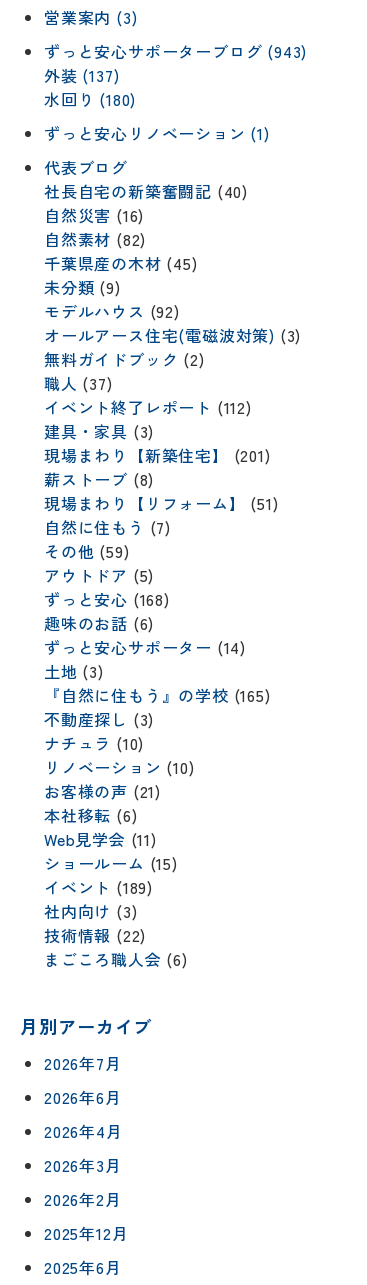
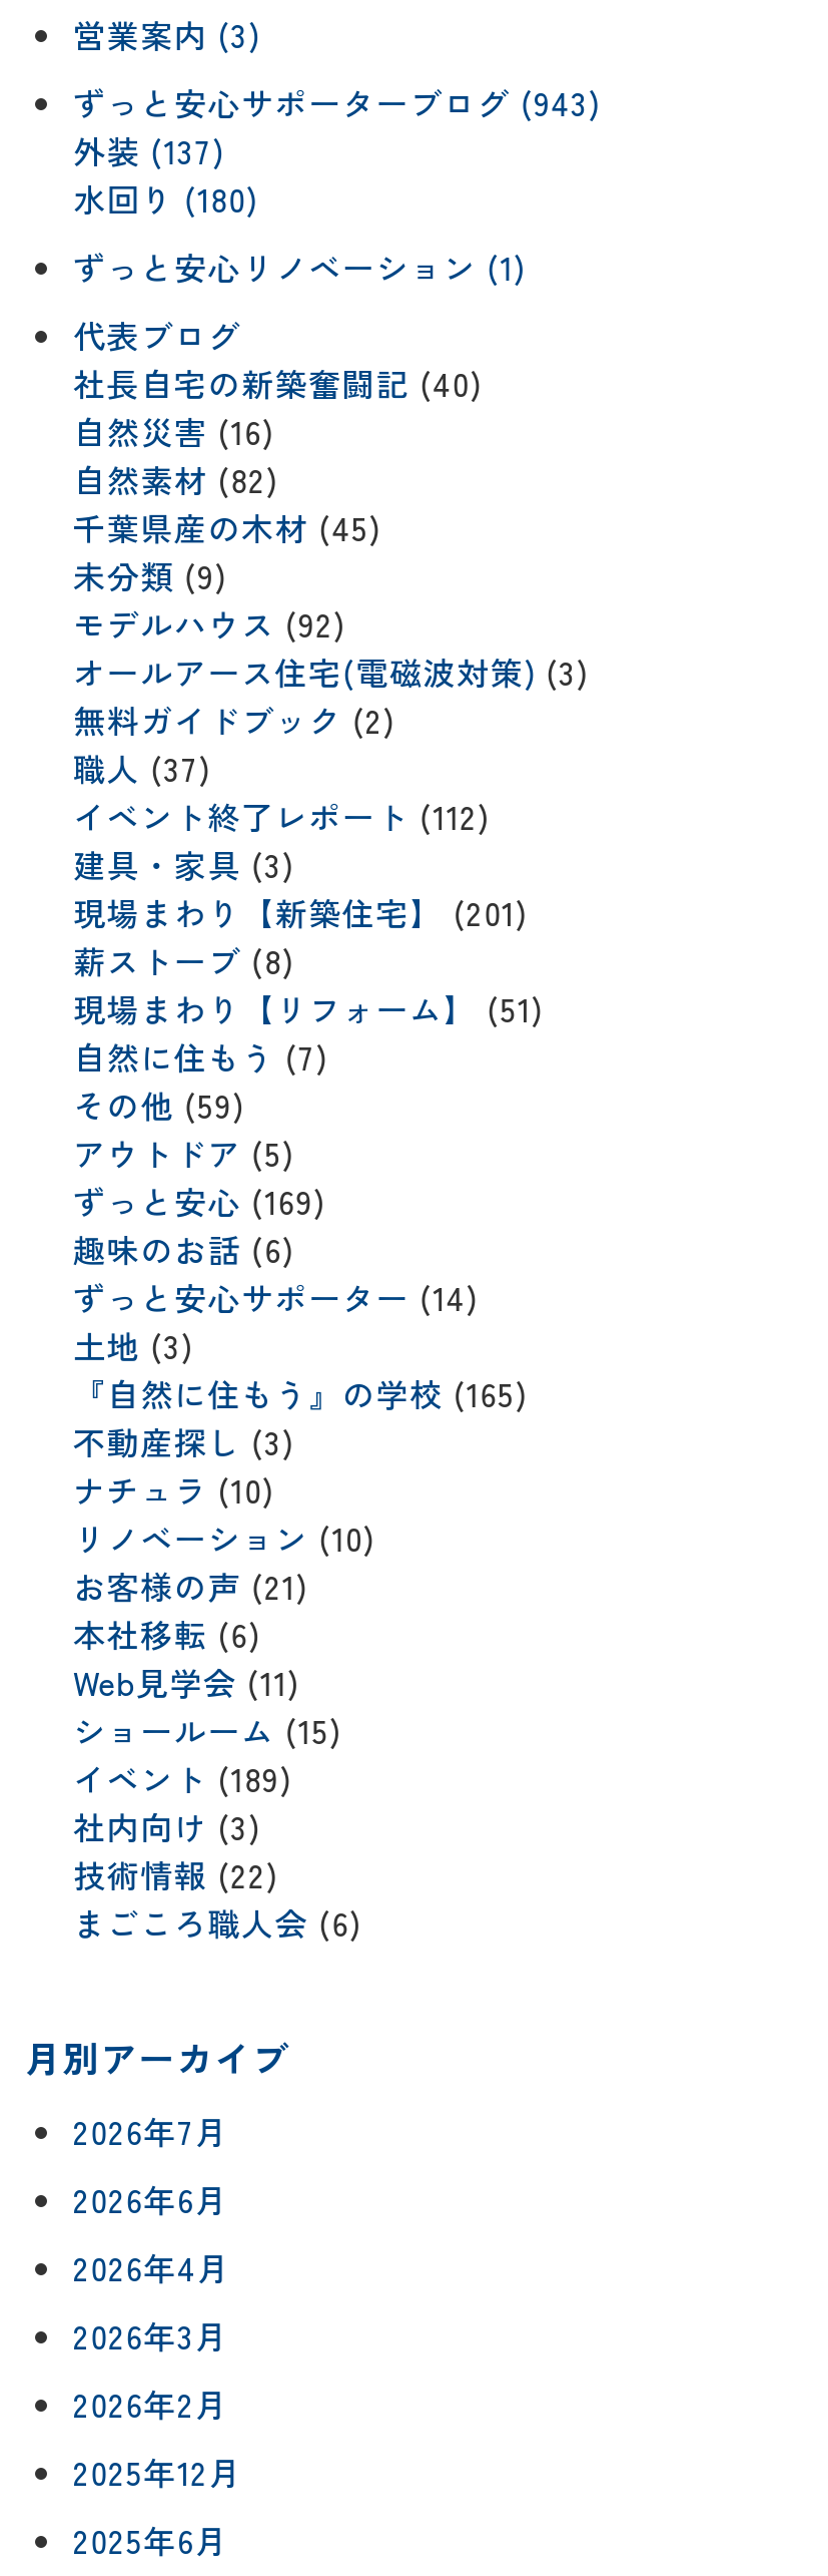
- ずっと安心(168)
+ ずっと安心(169)
